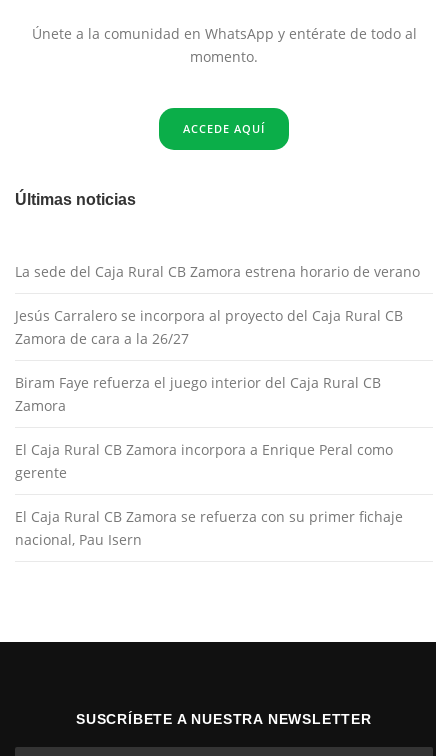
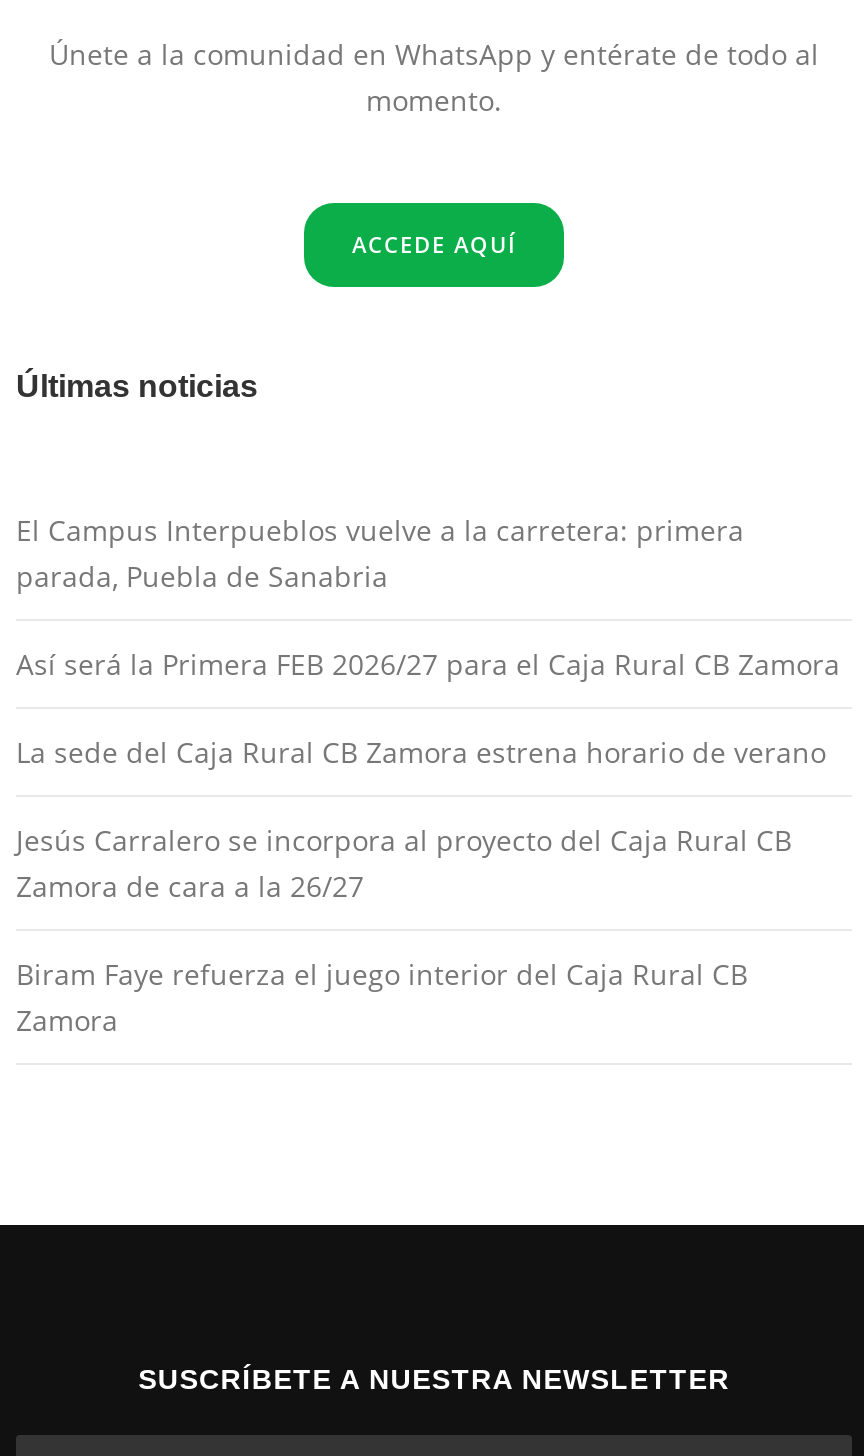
+ El Campus Interpueblos vuelve a la carretera: primera
+ parada, Puebla de Sanabria
+ Así será la Primera FEB 2026/27 para el Caja Rural CB Zamora

moved down: La sede del Caja Rural CB Zamora estrena horario de verano | Jesús Carralero se incorpora al proyecto del Caja Rural CB | Zamora de cara a la 26/27 | Biram Faye refuerza el juego interior del Caja Rural CB | Zamora

- El Caja Rural CB Zamora incorpora a Enrique Peral como
- gerente
- El Caja Rural CB Zamora se refuerza con su primer fichaje
- nacional, Pau Isern
